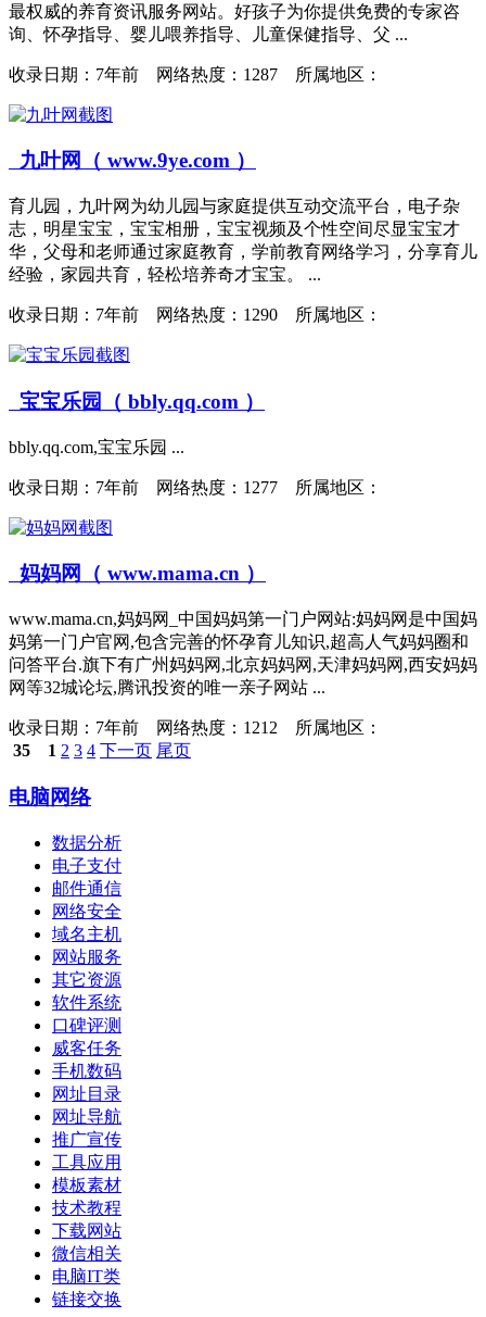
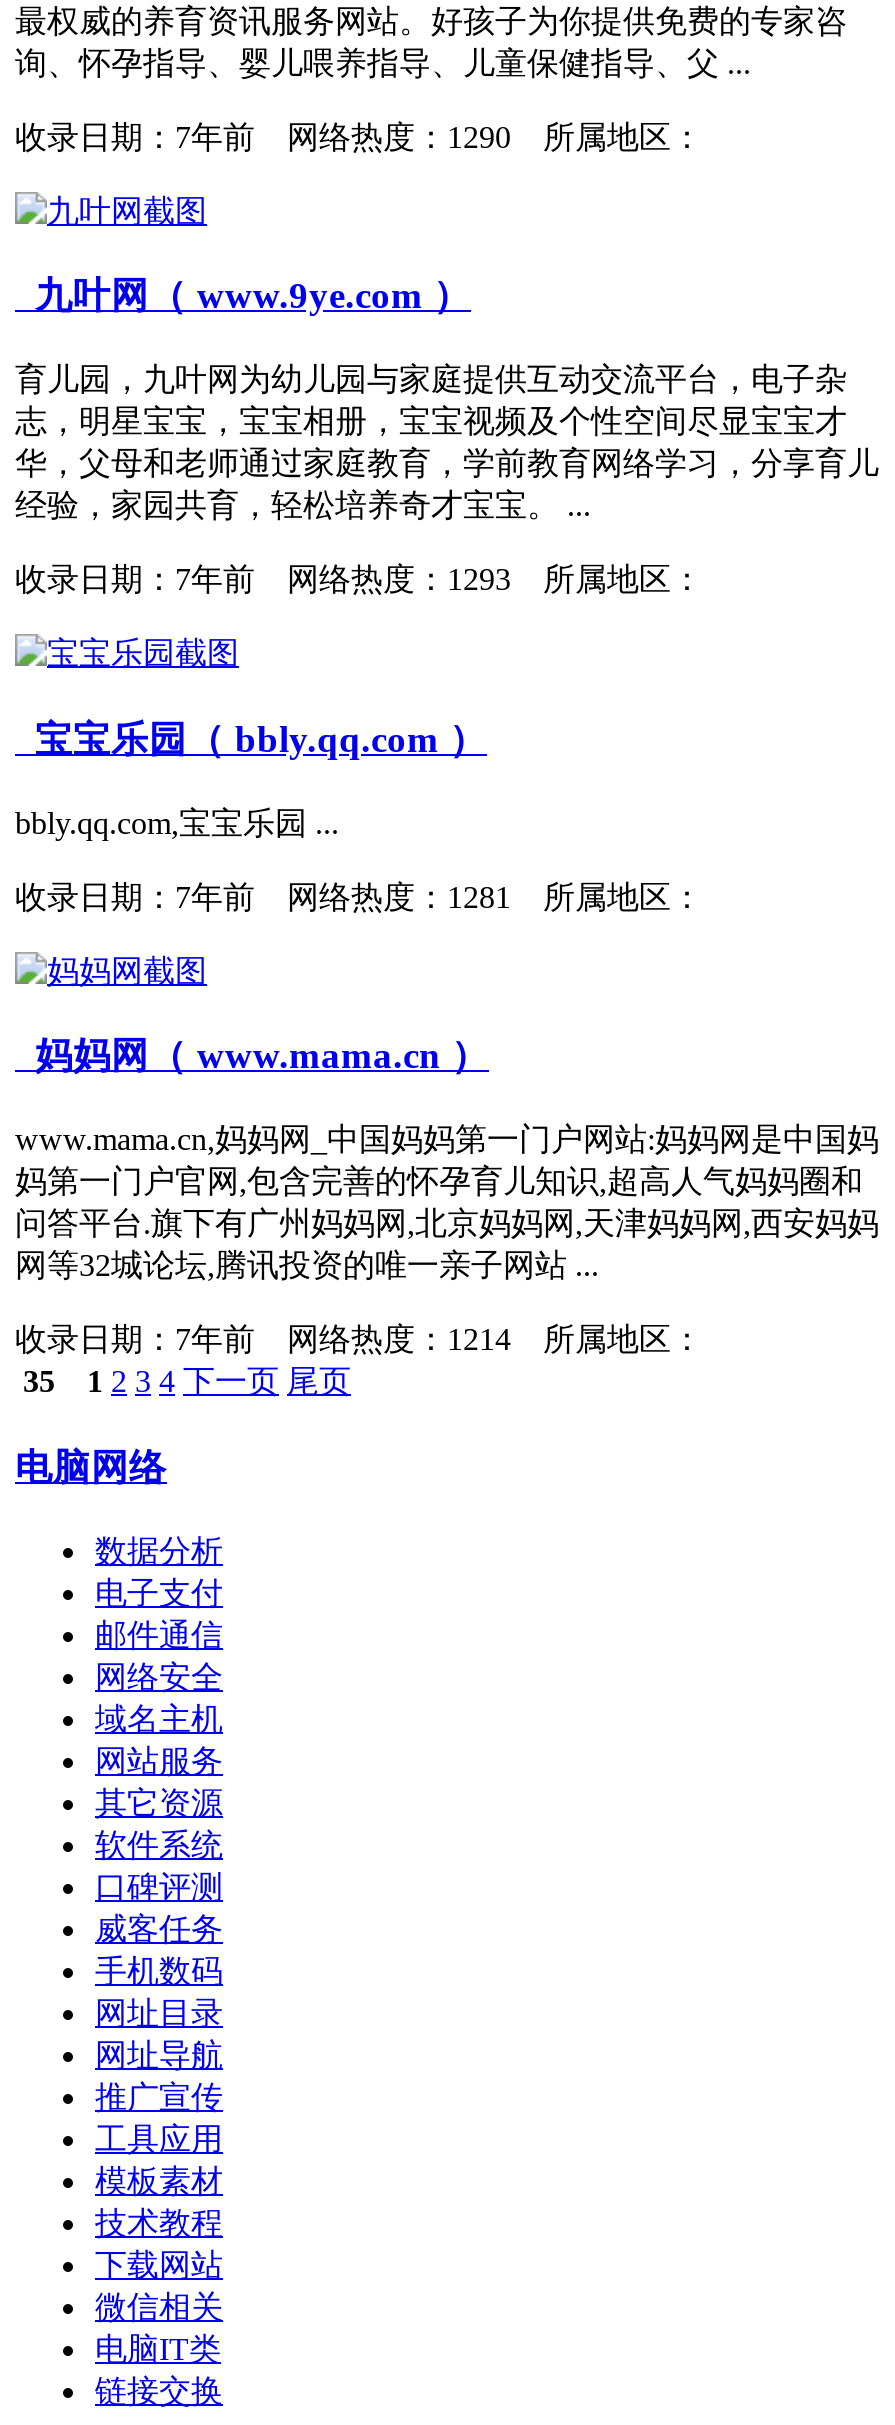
- 收录日期：7年前 网络热度：1287 所属地区：

+ 收录日期：7年前 网络热度：1293 所属地区：

moved up: 收录日期：7年前 网络热度：1290 所属地区：

- 收录日期：7年前 网络热度：1277 所属地区：
+ 收录日期：7年前 网络热度：1281 所属地区：

- 收录日期：7年前 网络热度：1212 所属地区：
+ 收录日期：7年前 网络热度：1214 所属地区：
